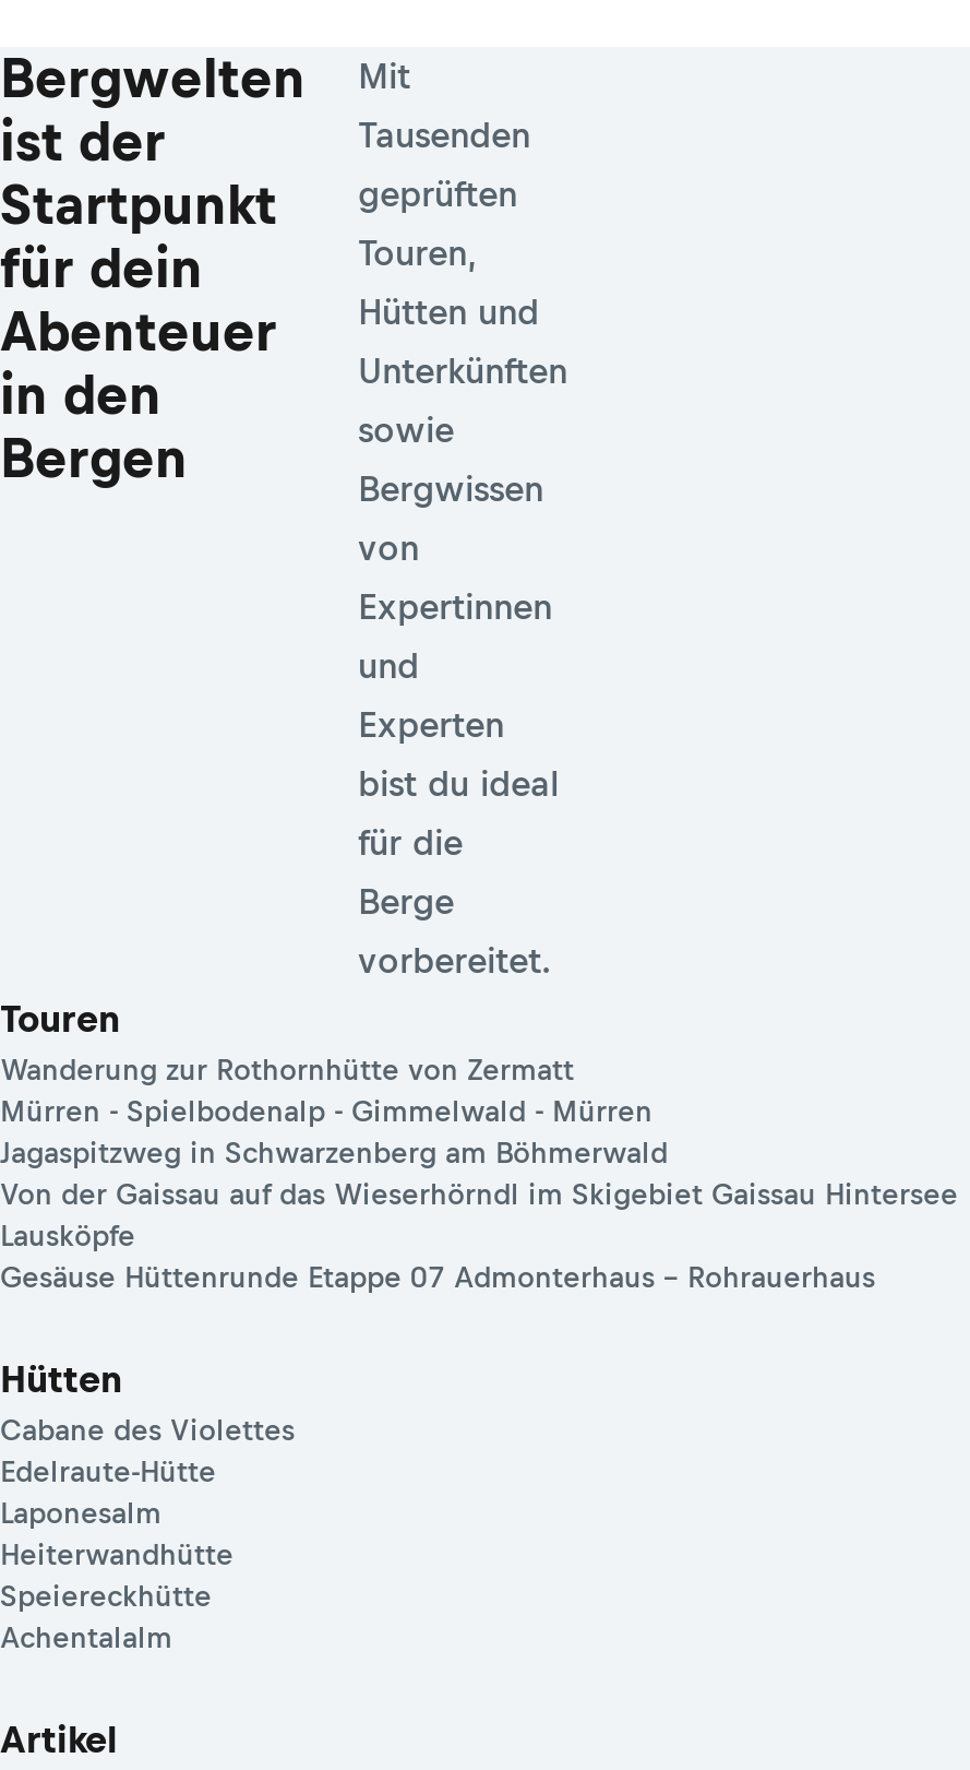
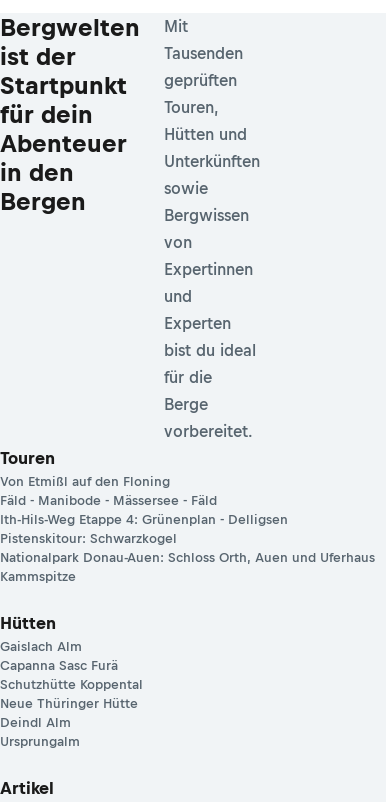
- Wanderung zur Rothornhütte von Zermatt
- Mürren - Spielbodenalp - Gimmelwald - Mürren
- Jagaspitzweg in Schwarzenberg am Böhmerwald
- Von der Gaissau auf das Wieserhörndl im Skigebiet Gaissau Hintersee
- Lausköpfe
- Gesäuse Hüttenrunde Etappe 07 Admonterhaus – Rohrauerhaus
+ Von Etmißl auf den Floning
+ Fäld - Manibode - Mässersee - Fäld
+ Ith-Hils-Weg Etappe 4: Grünenplan - Delligsen
+ Pistenskitour: Schwarzkogel
+ Nationalpark Donau-Auen: Schloss Orth, Auen und Uferhaus
+ Kammspitze

- Cabane des Violettes
- Edelraute-Hütte
- Laponesalm
- Heiterwandhütte
- Speiereckhütte
- Achentalalm
+ Gaislach Alm
+ Capanna Sasc Furä
+ Schutzhütte Koppental
+ Neue Thüringer Hütte
+ Deindl Alm
+ Ursprungalm
